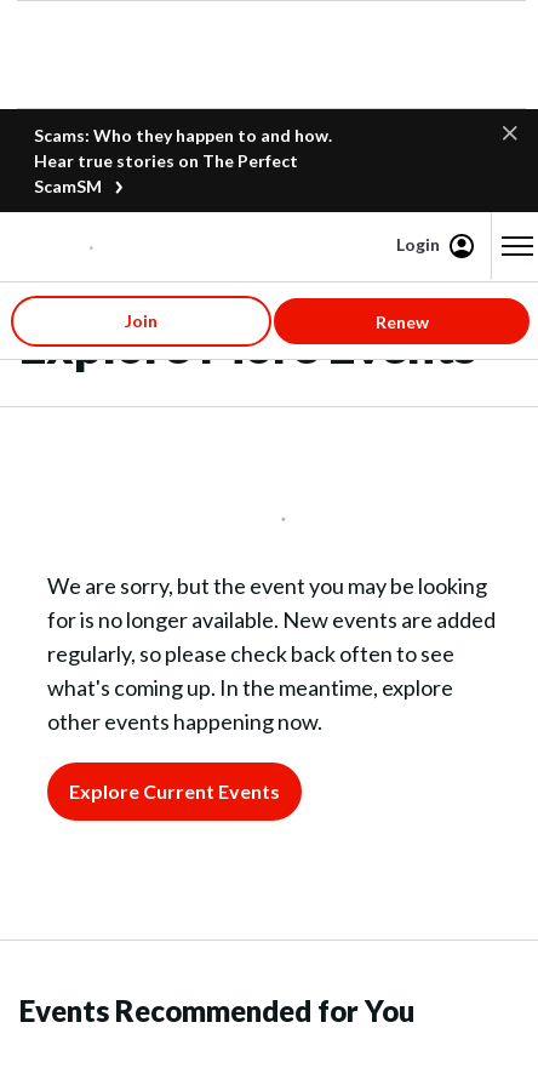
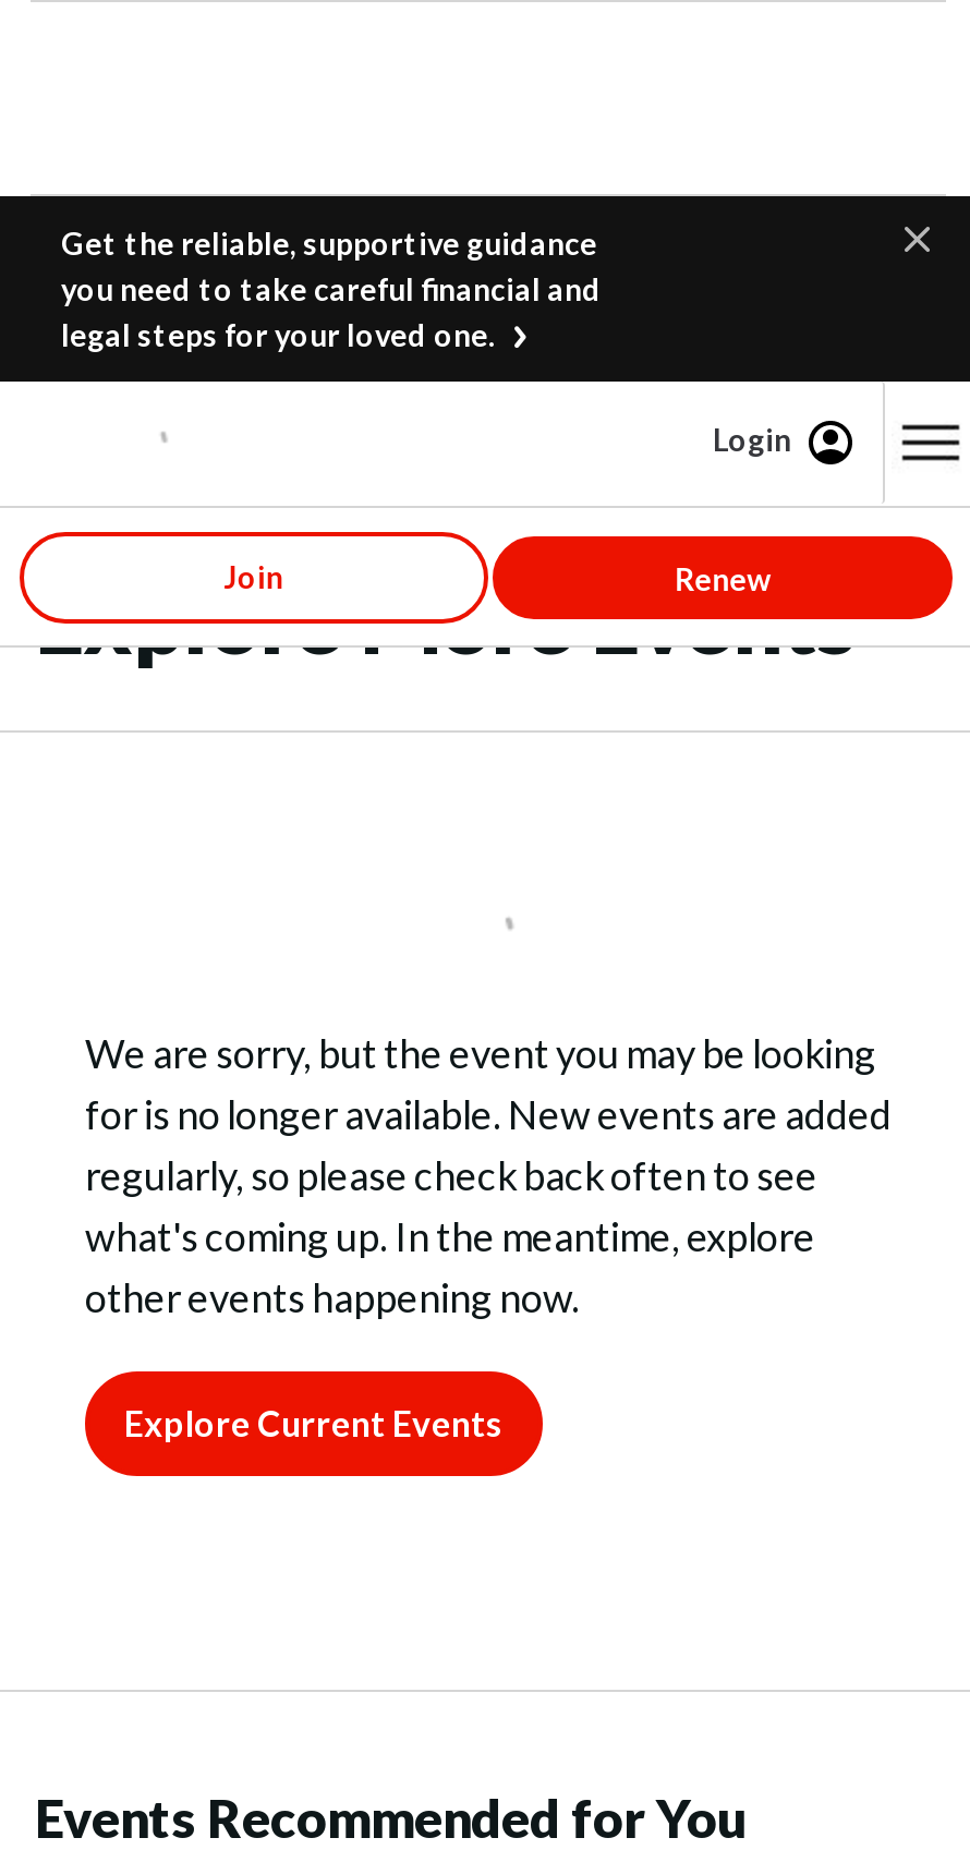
- Scams: Who they happen to and how.
- Hear true stories on The Perfect
- ScamSM
+ Get the reliable, supportive guidance
+ you need to take careful financial and
+ legal steps for your loved one.
